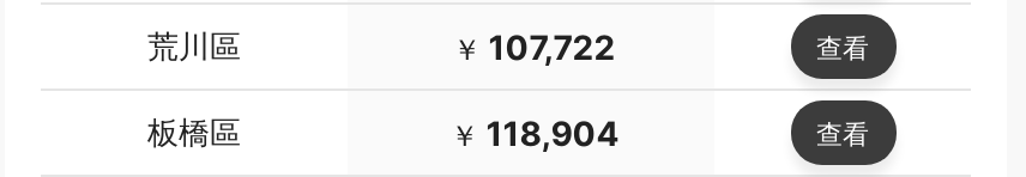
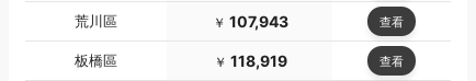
- ￥107,722
+ ￥107,943

- ￥118,904
+ ￥118,919
